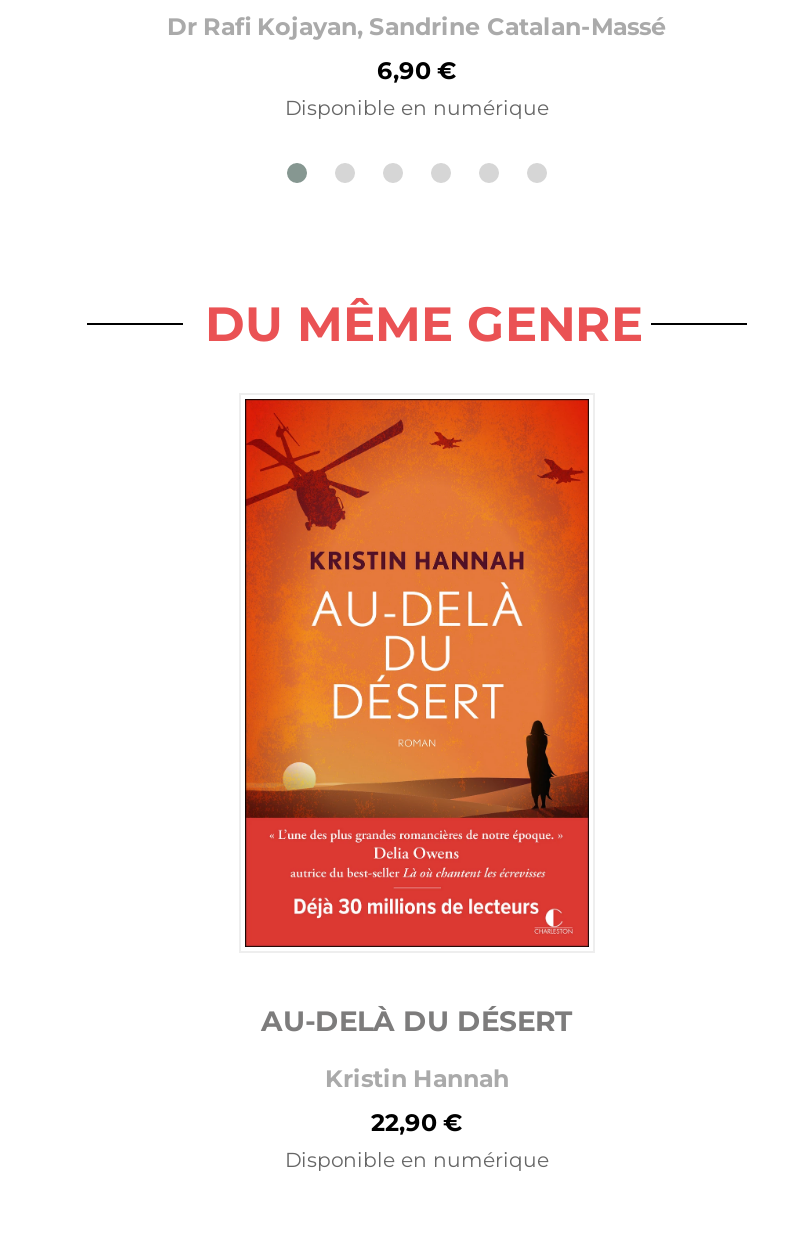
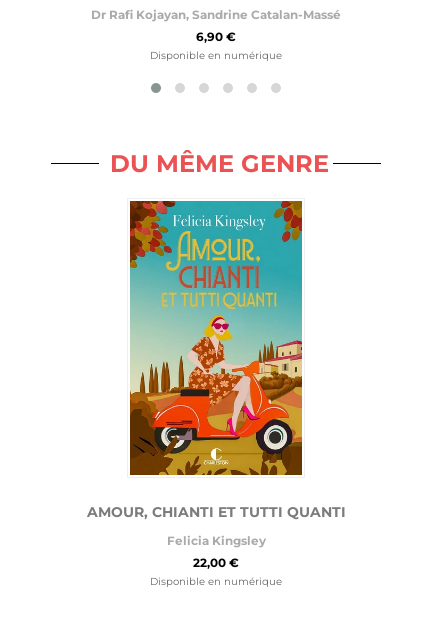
- [image]
- AU-DELÀ DU DÉSERT
+ [image]
+ AMOUR, CHIANTI ET TUTTI QUANTI

- Kristin Hannah
+ Felicia Kingsley

- 22,90 €
+ 22,00 €
